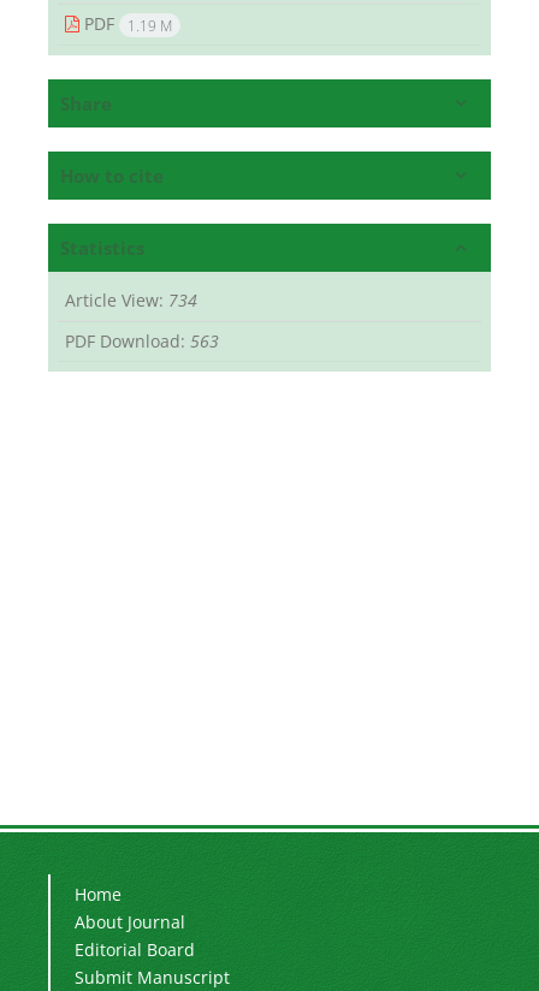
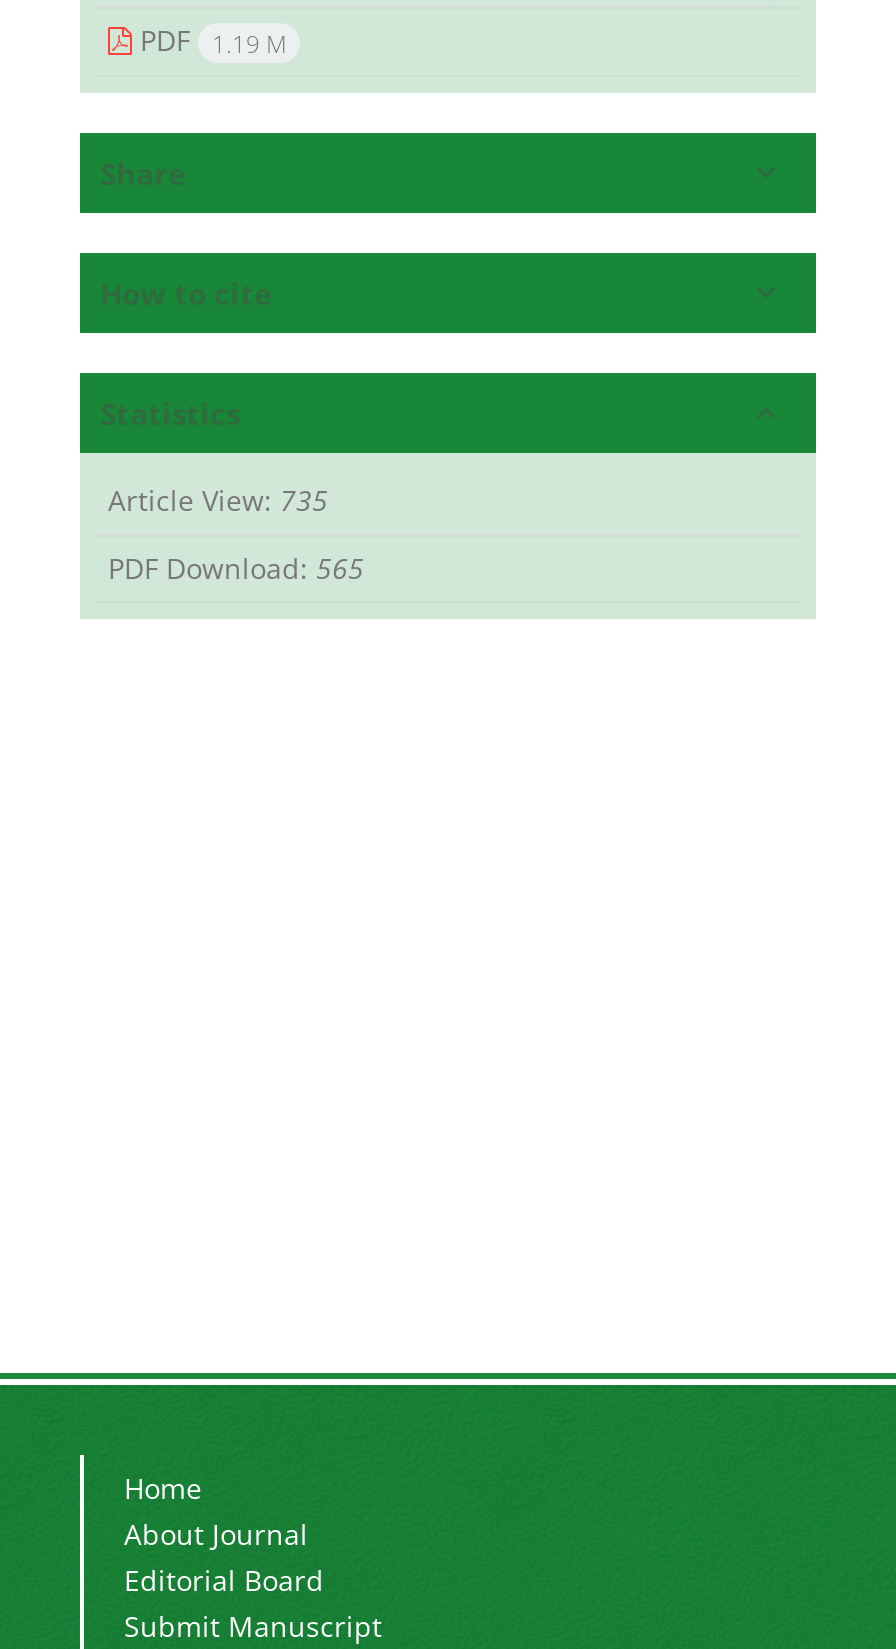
- Article View: 734
+ Article View: 735

- PDF Download: 563
+ PDF Download: 565
